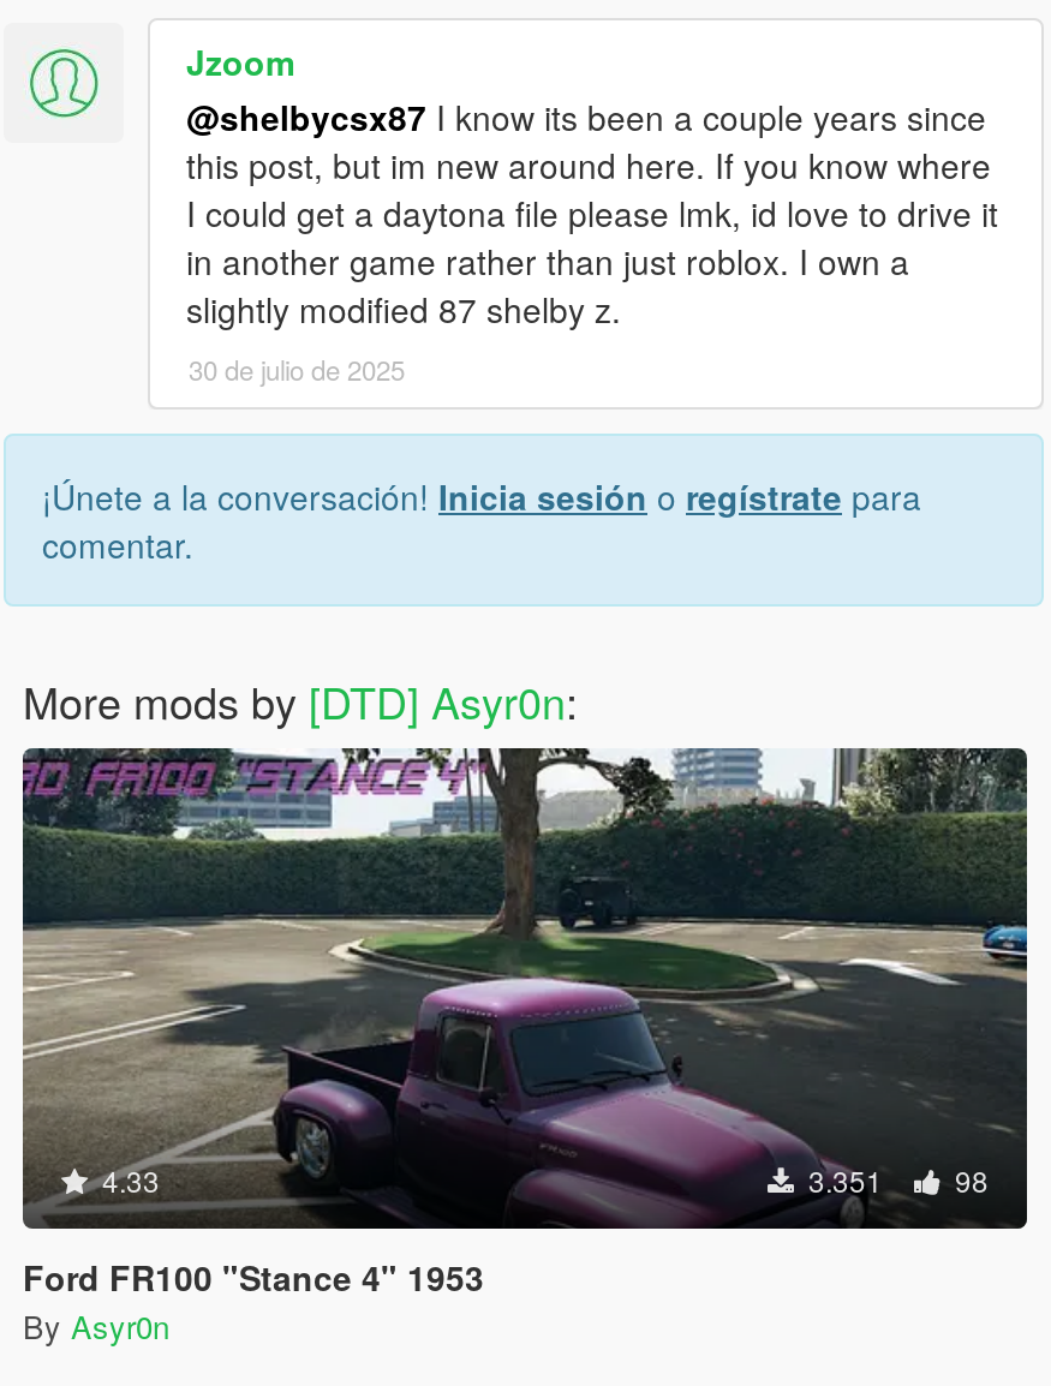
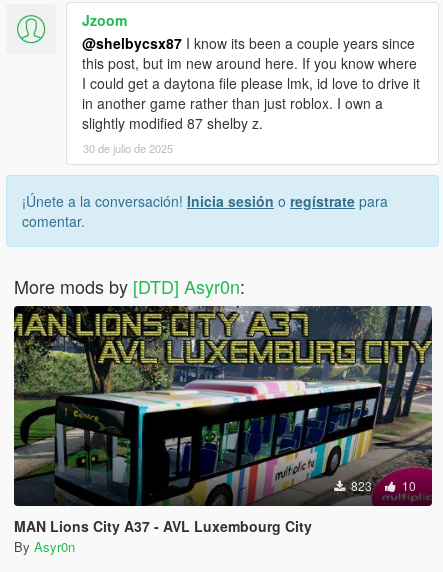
- [image]
- 4.33
- 3.351
- 98
+ [image]
+ 823
+ 10

- Ford FR100 "Stance 4" 1953
+ MAN Lions City A37 - AVL Luxembourg City
